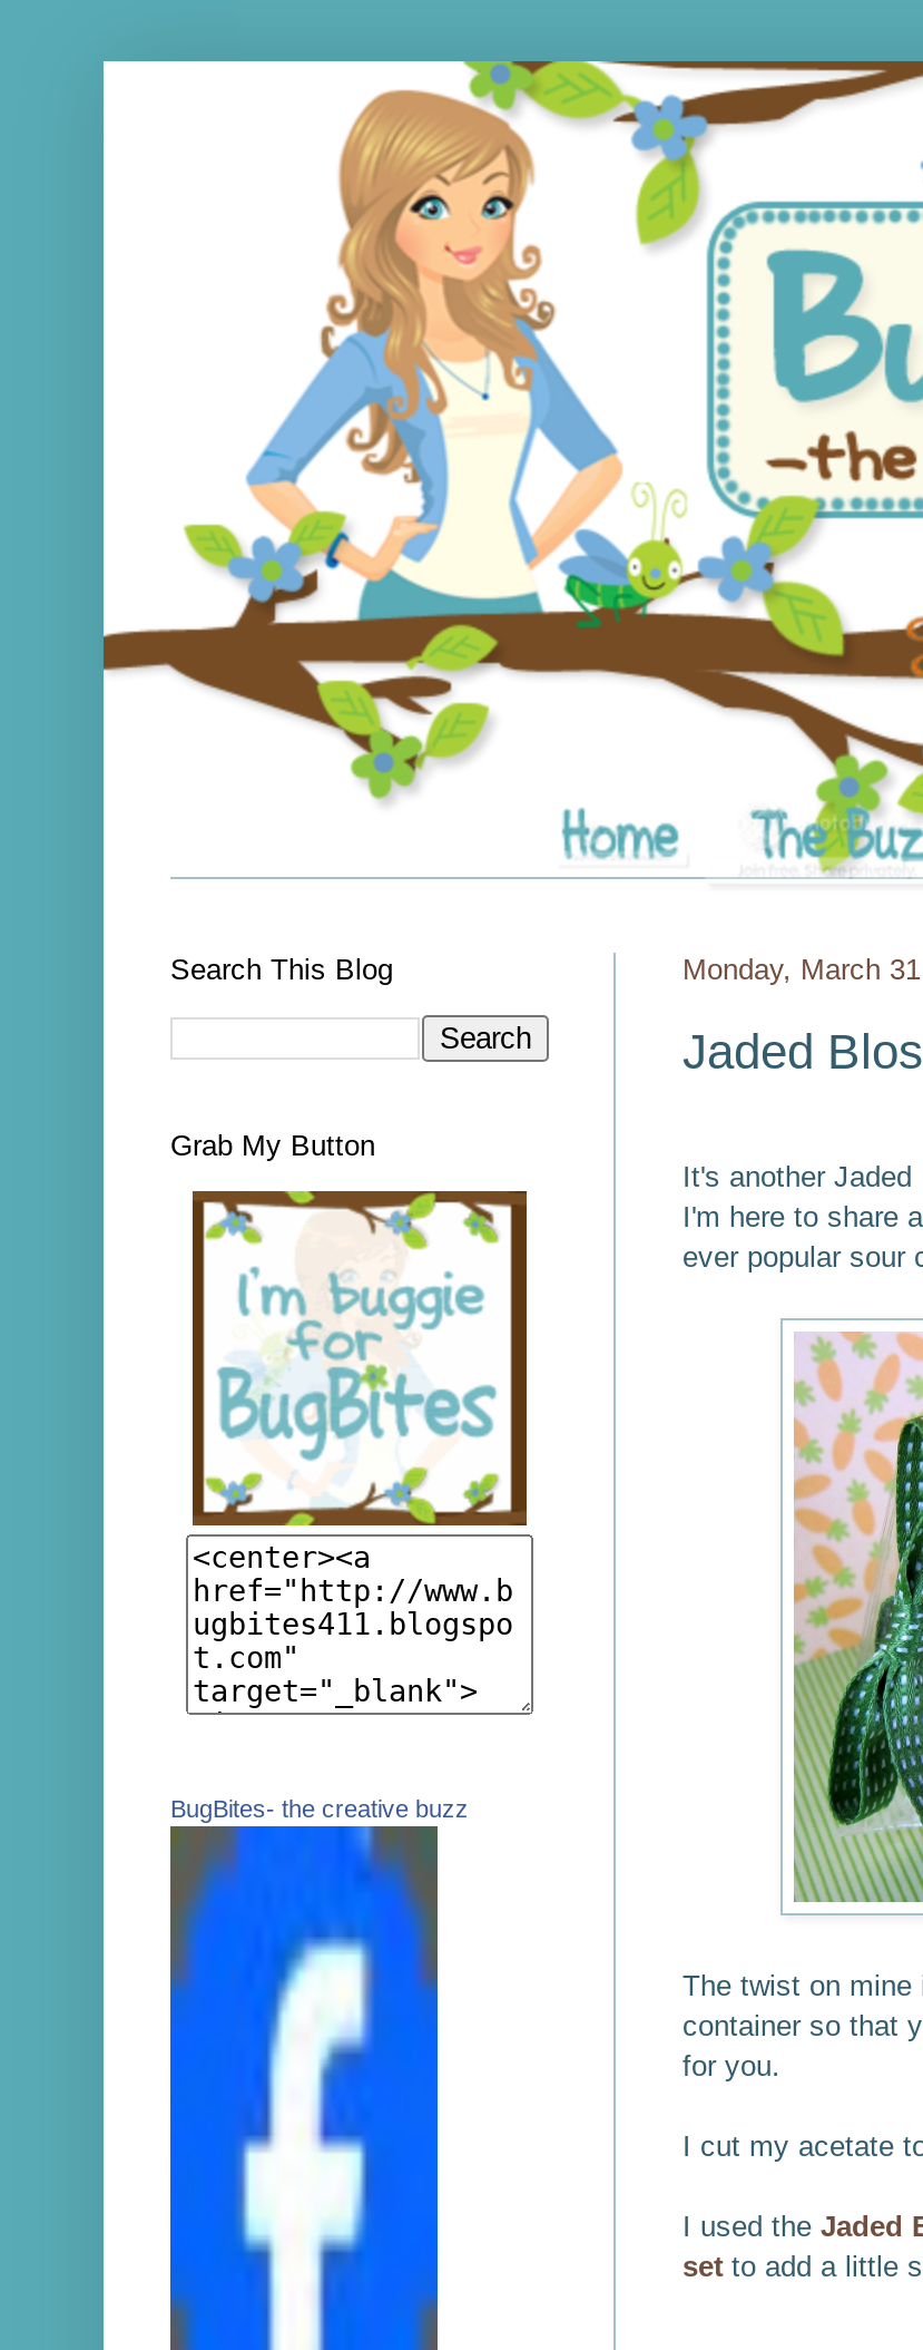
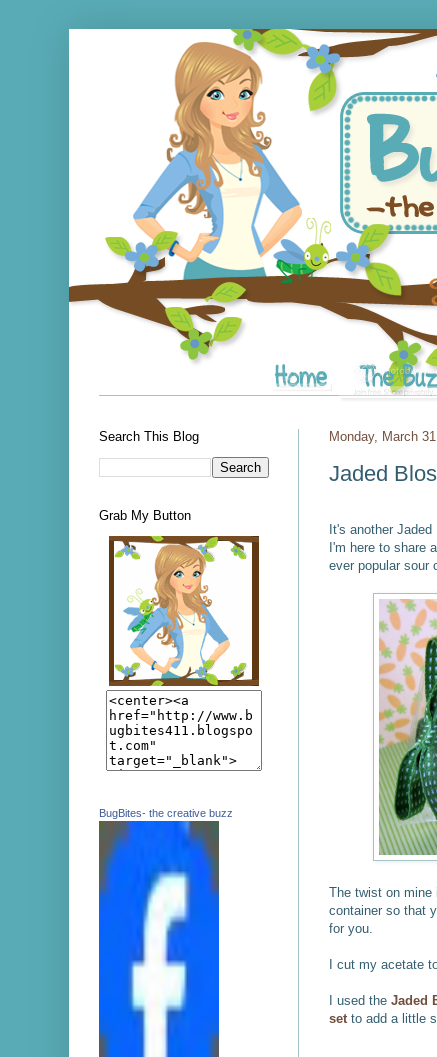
- [image]
+ [image]
